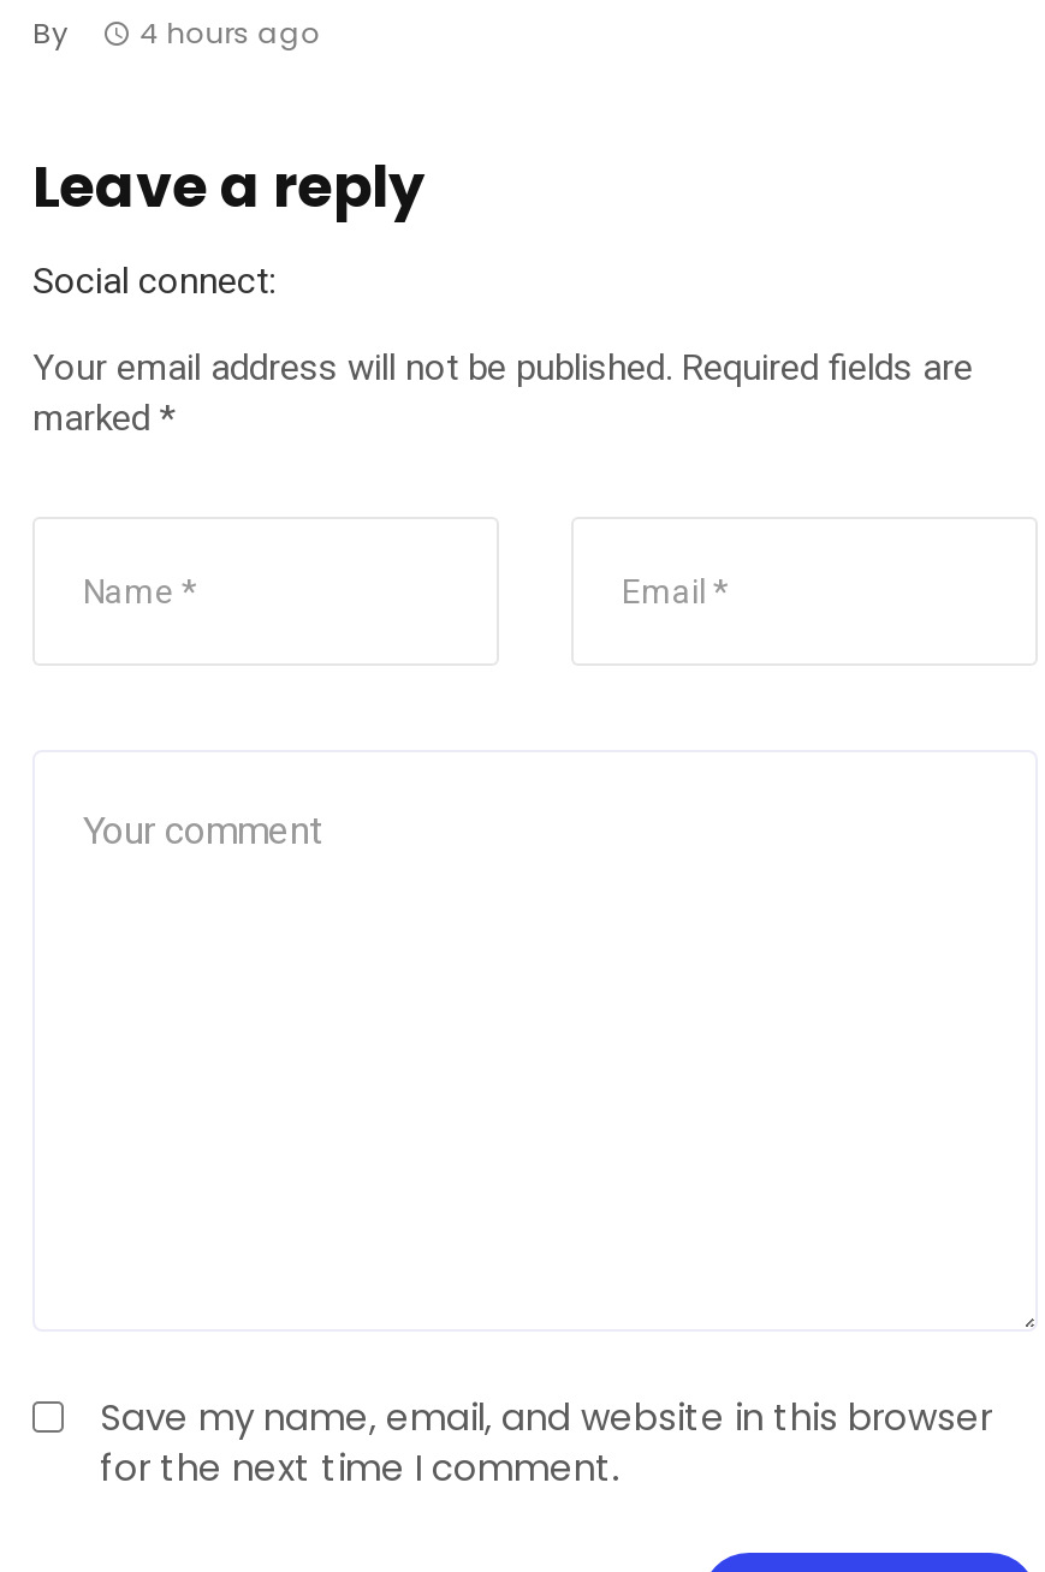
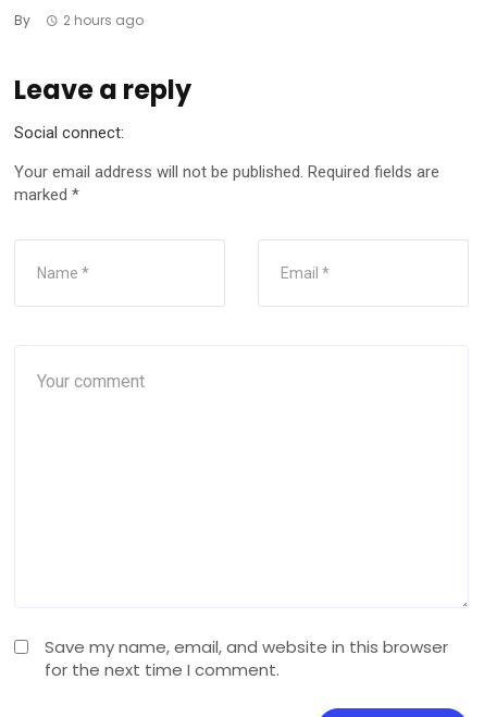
- By 4 hours ago
+ By 2 hours ago
